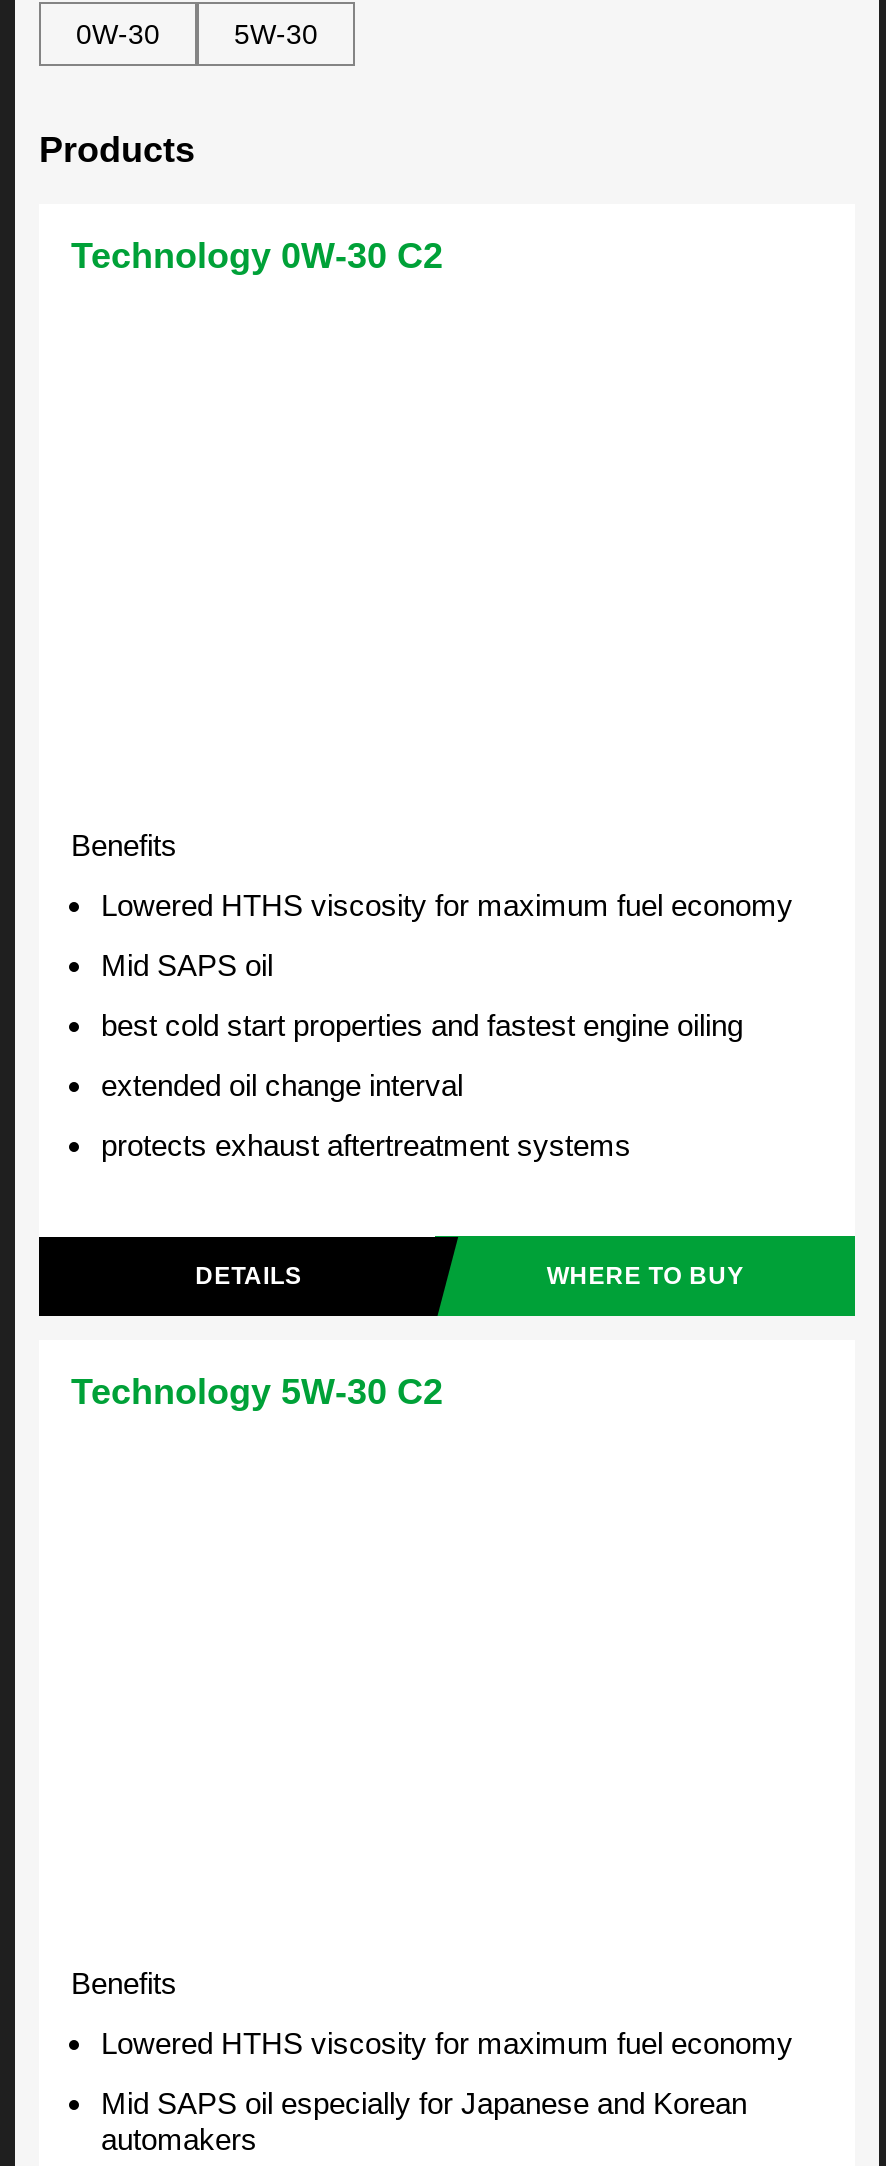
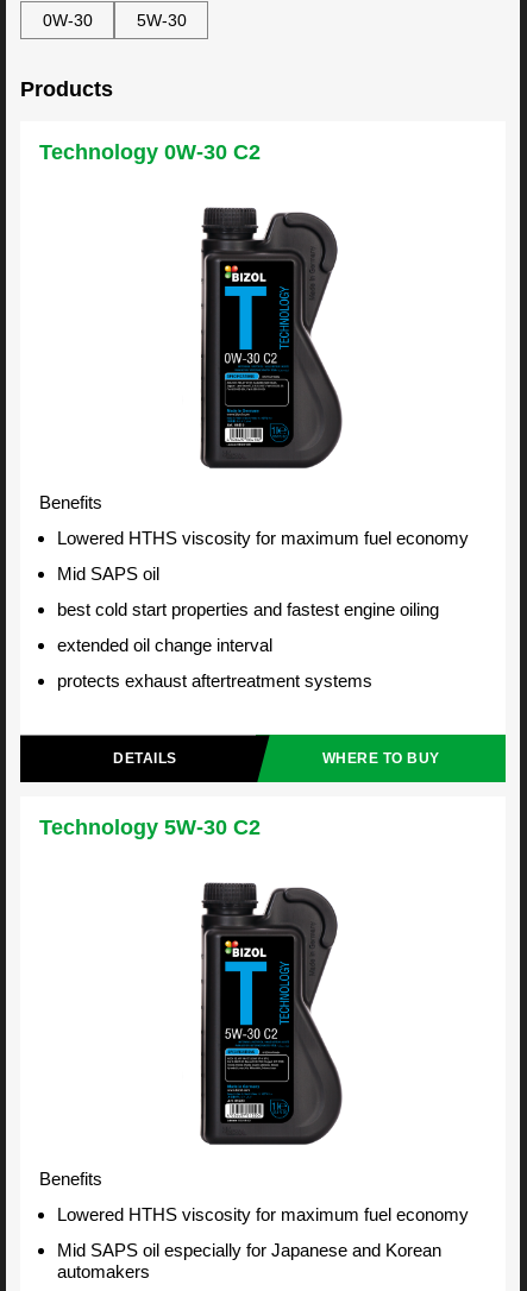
+ [image]

+ [image]
